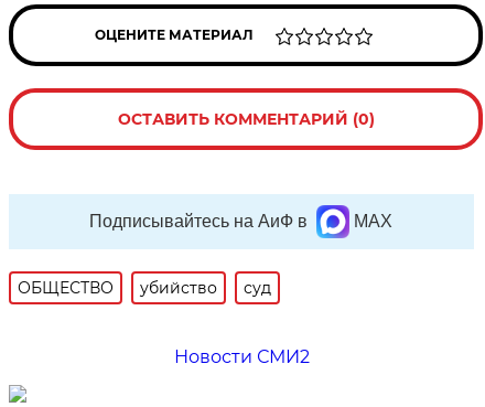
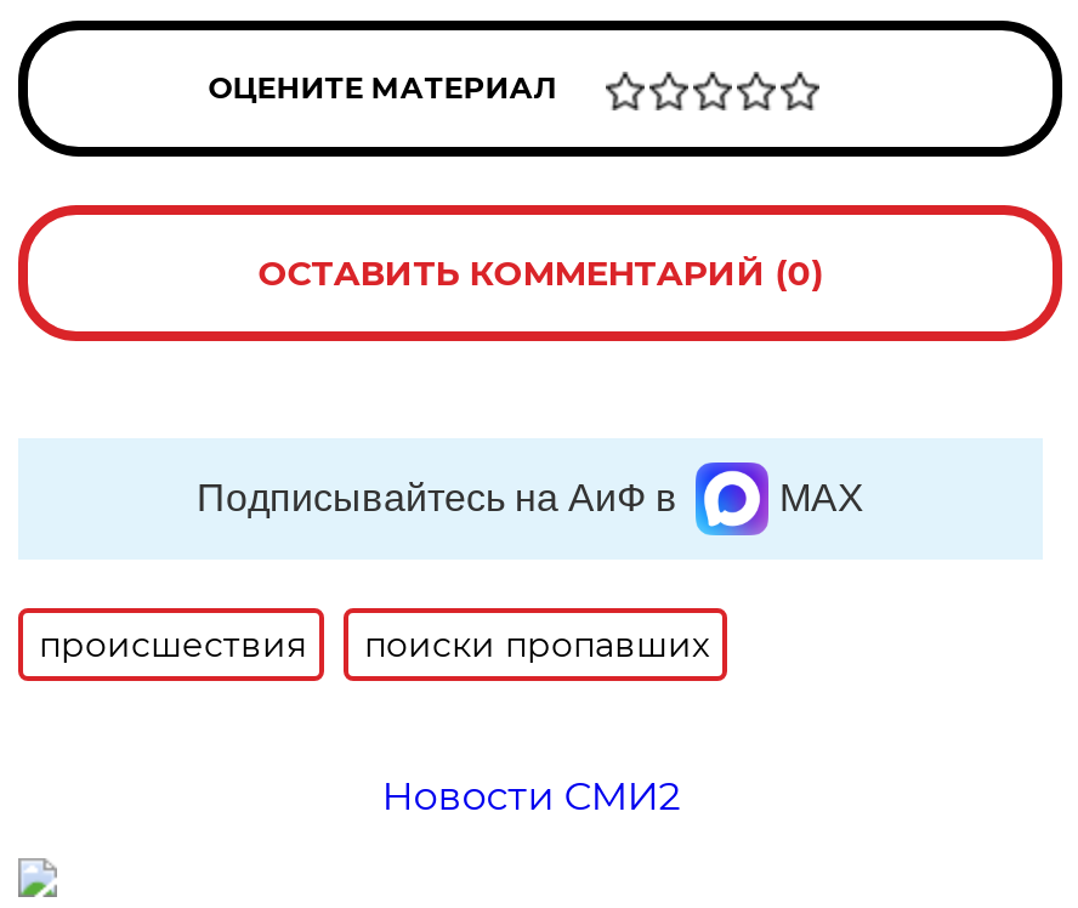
- ОБЩЕСТВО
- убийство
- суд
+ происшествия
+ поиски пропавших
